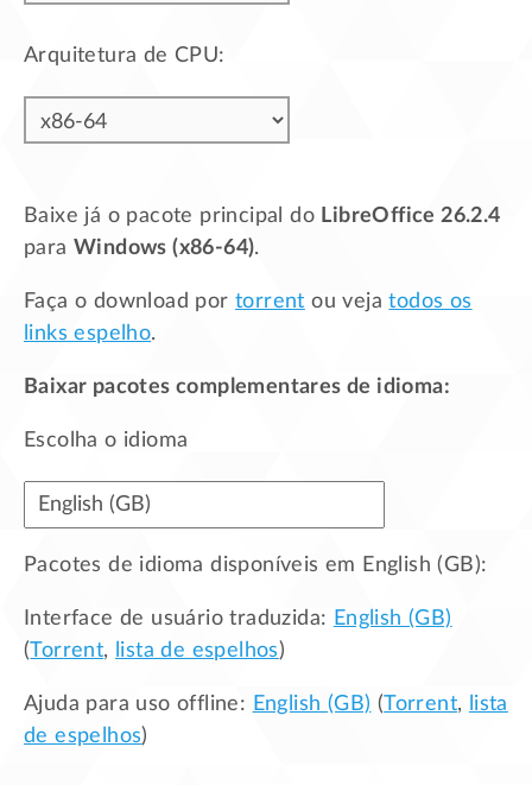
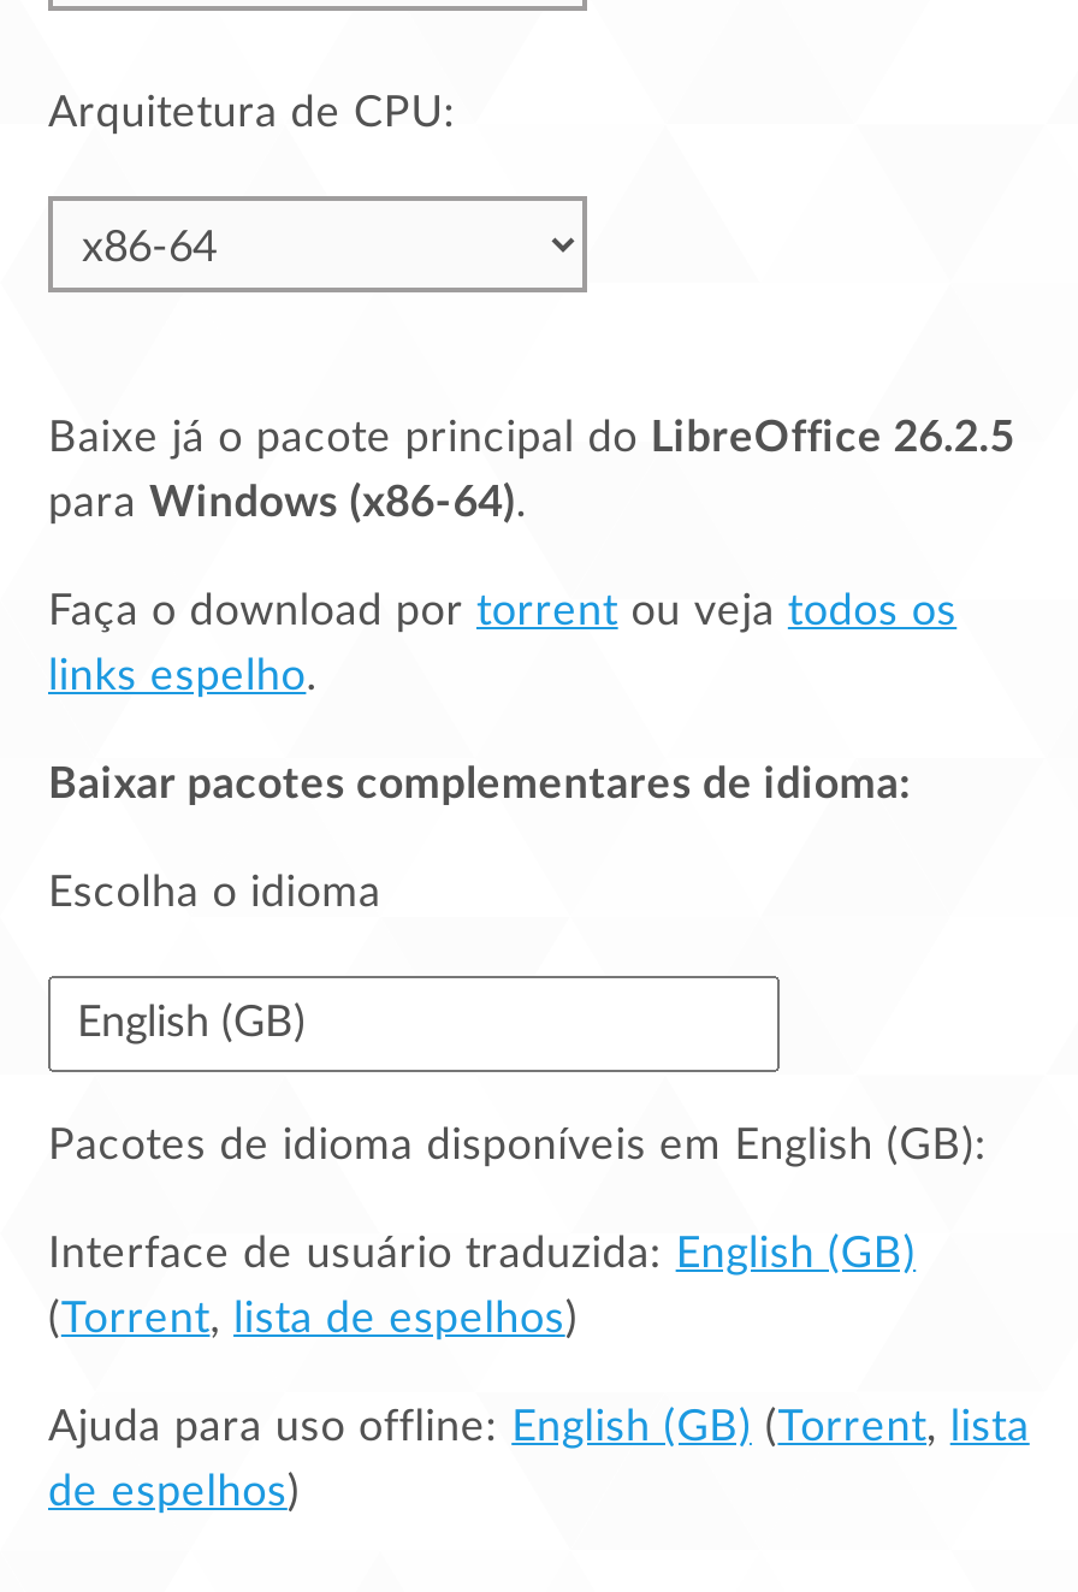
- Baixe já o pacote principal do LibreOffice 26.2.4
+ Baixe já o pacote principal do LibreOffice 26.2.5
